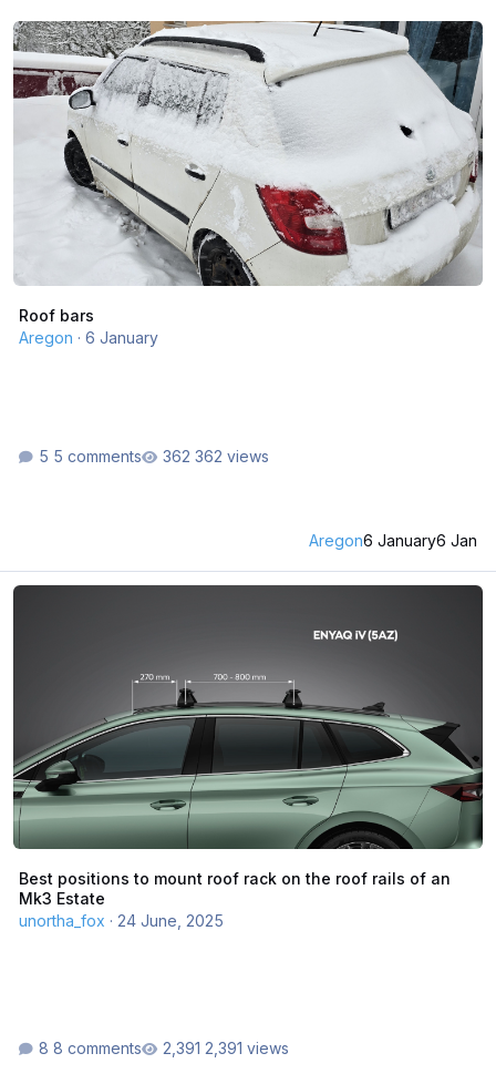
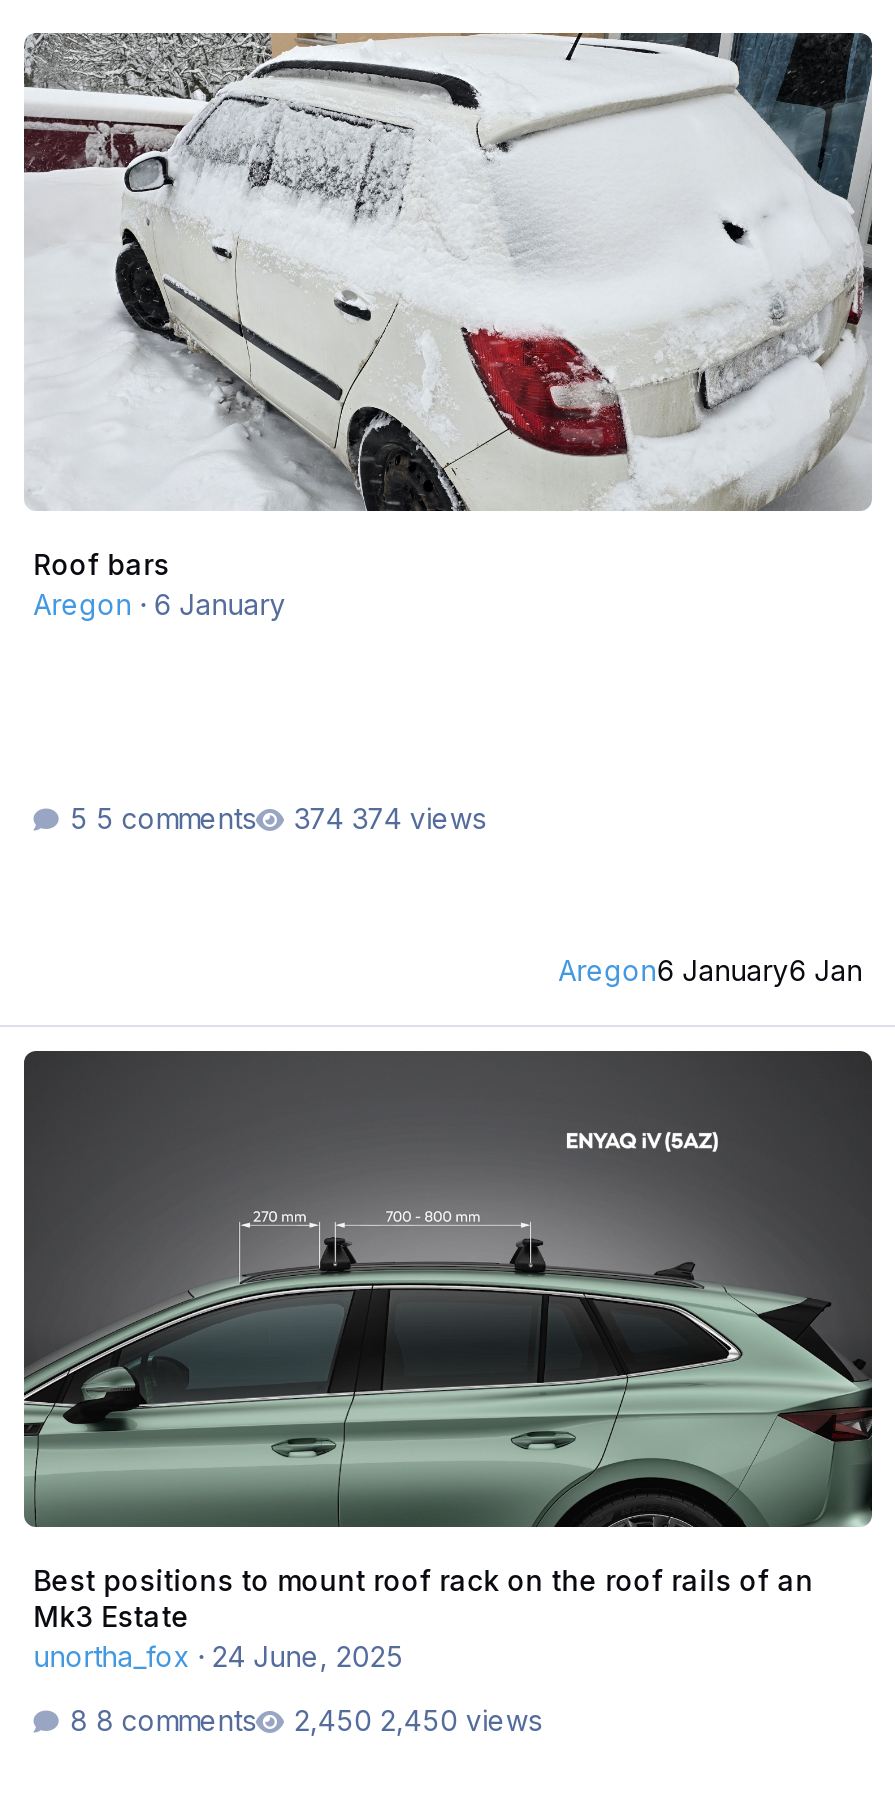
- 362 views
+ 374 views

- 2,391 views
+ 2,450 views
